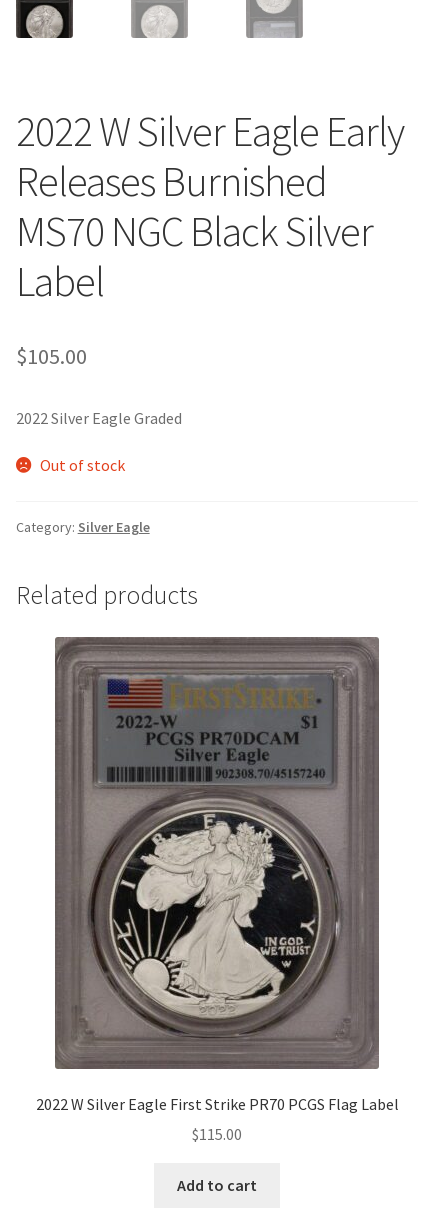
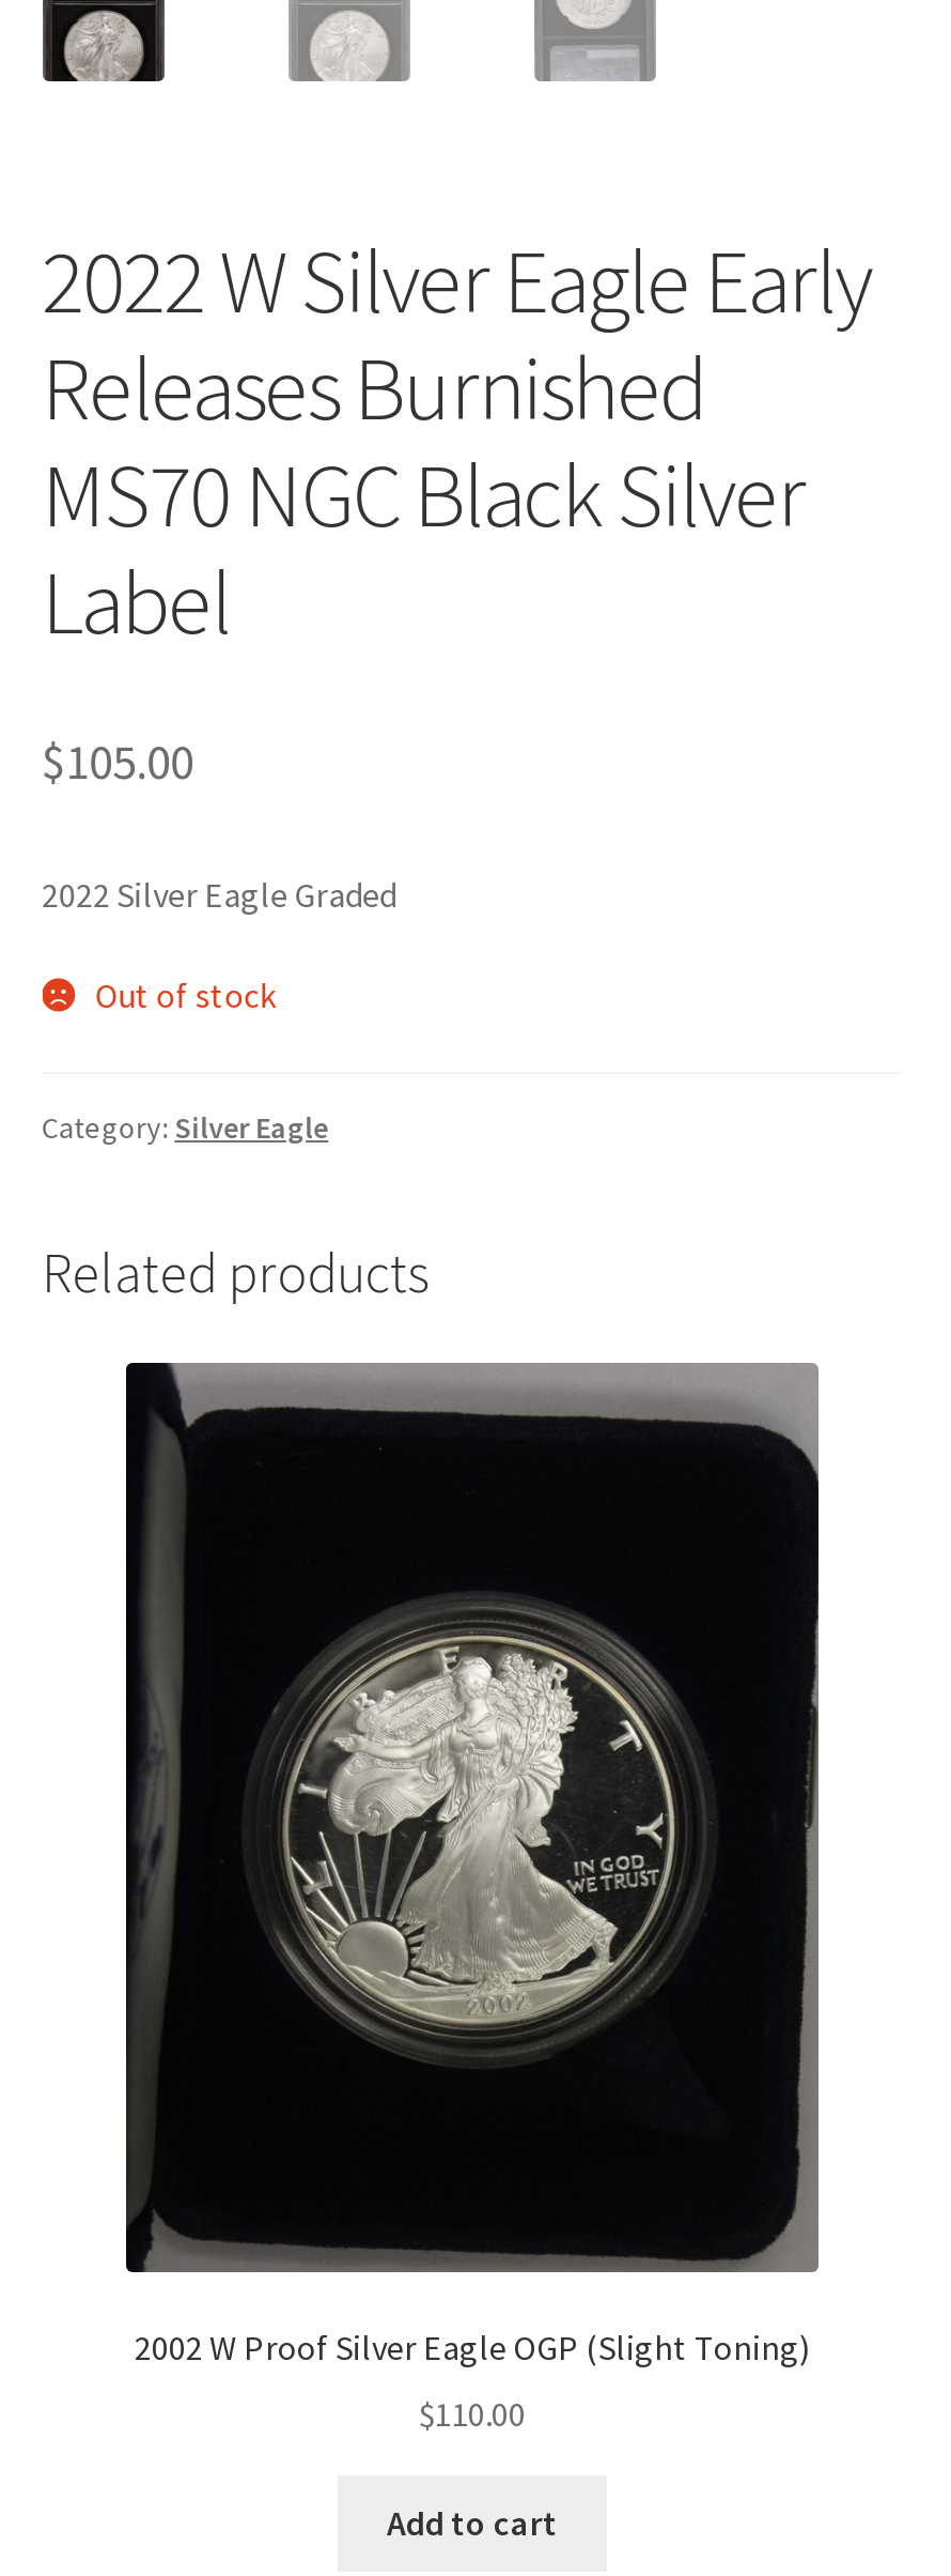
- [image]
- 2022 W Silver Eagle First Strike PR70 PCGS Flag Label
+ [image]
+ 2002 W Proof Silver Eagle OGP (Slight Toning)

- $115.00
+ $110.00
